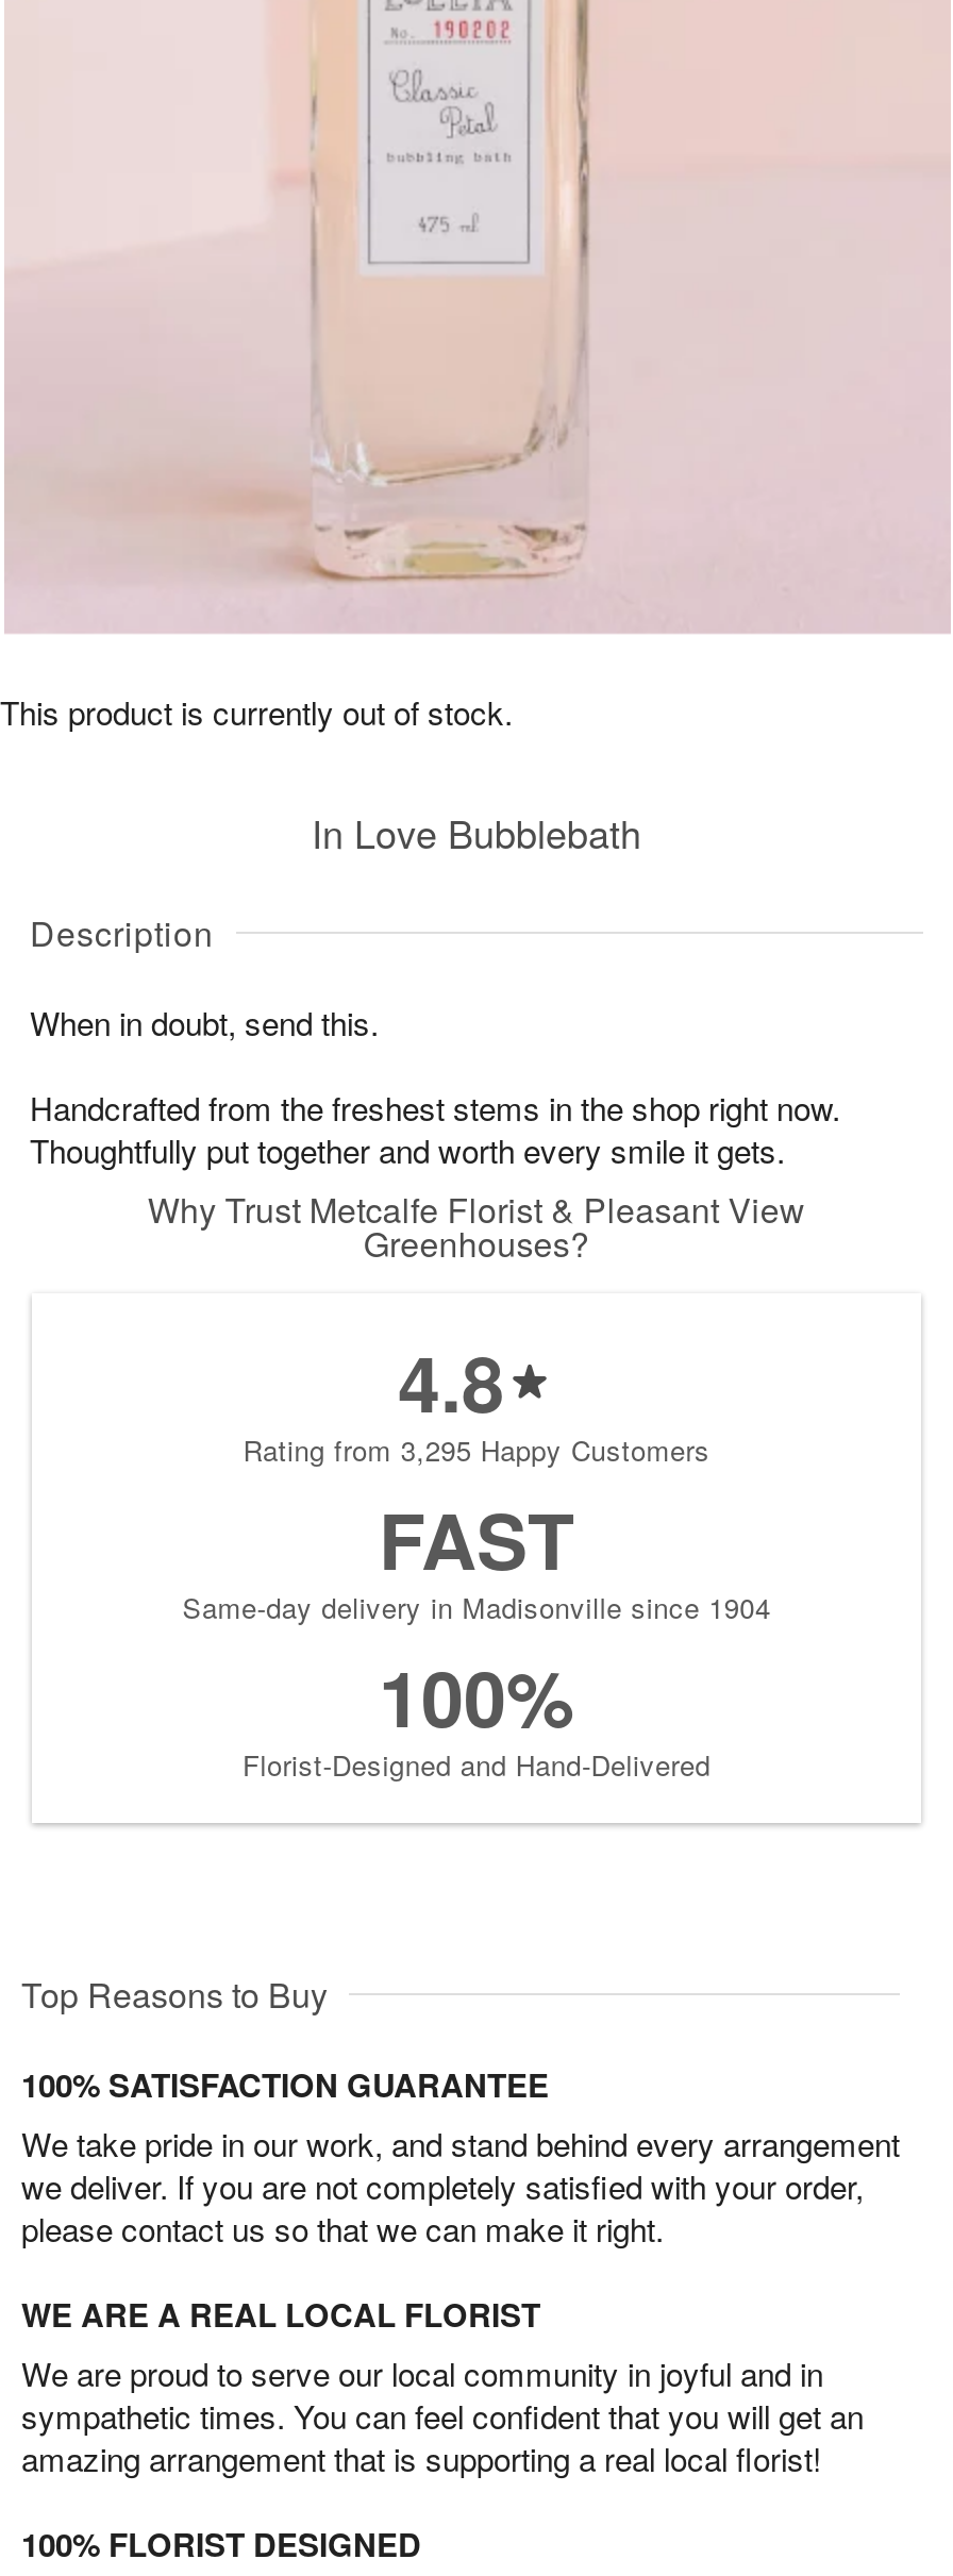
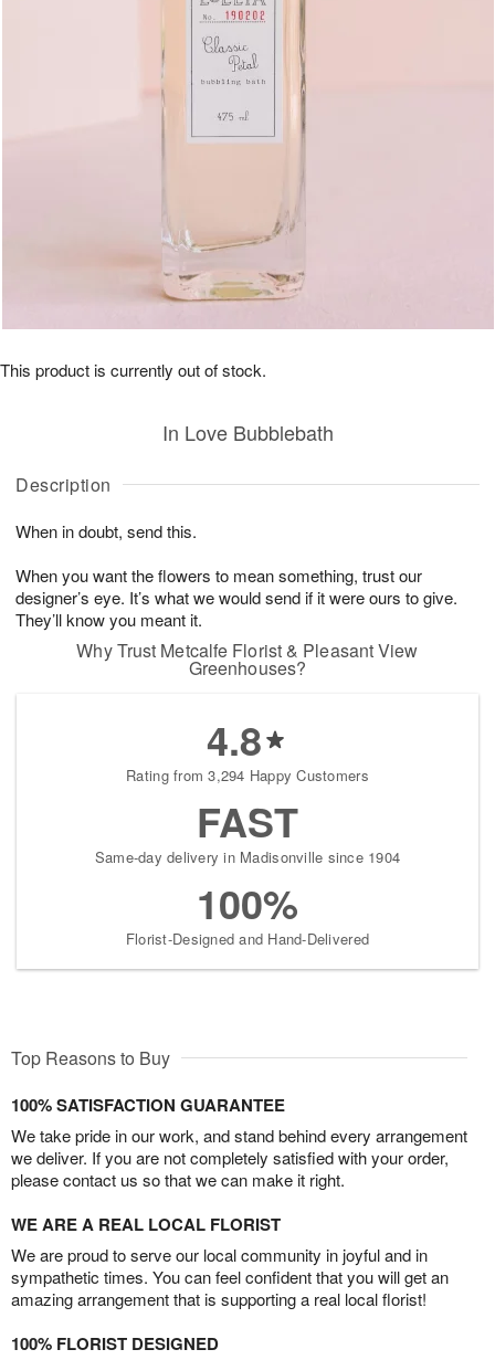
- Handcrafted from the freshest stems in the shop right now.
- Thoughtfully put together and worth every smile it gets.
+ When you want the flowers to mean something, trust our
+ designer’s eye. It’s what we would send if it were ours to give.
+ They’ll know you meant it.

- Rating from 3,295 Happy Customers
+ Rating from 3,294 Happy Customers
